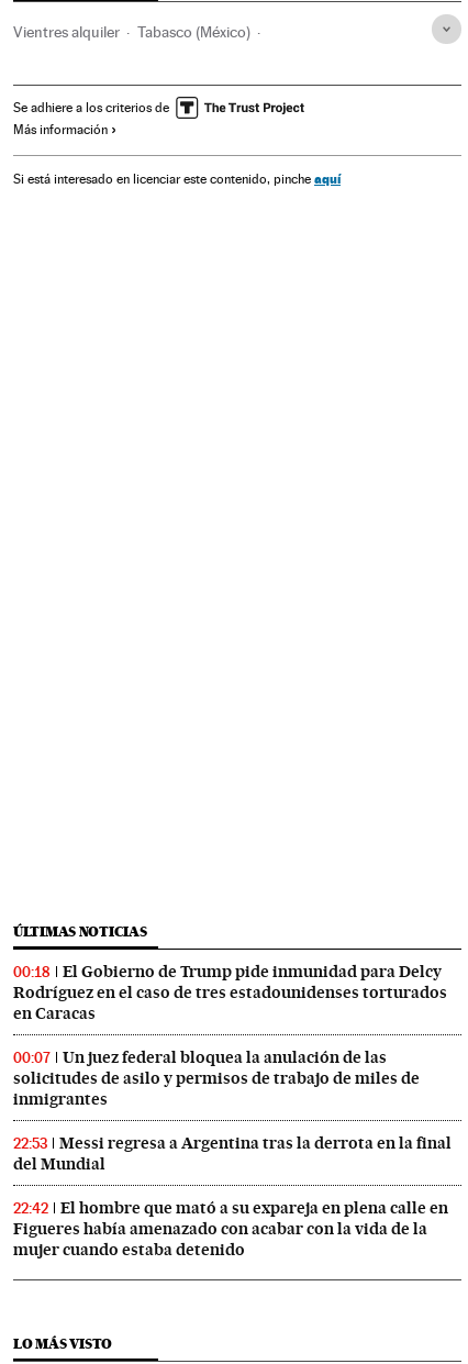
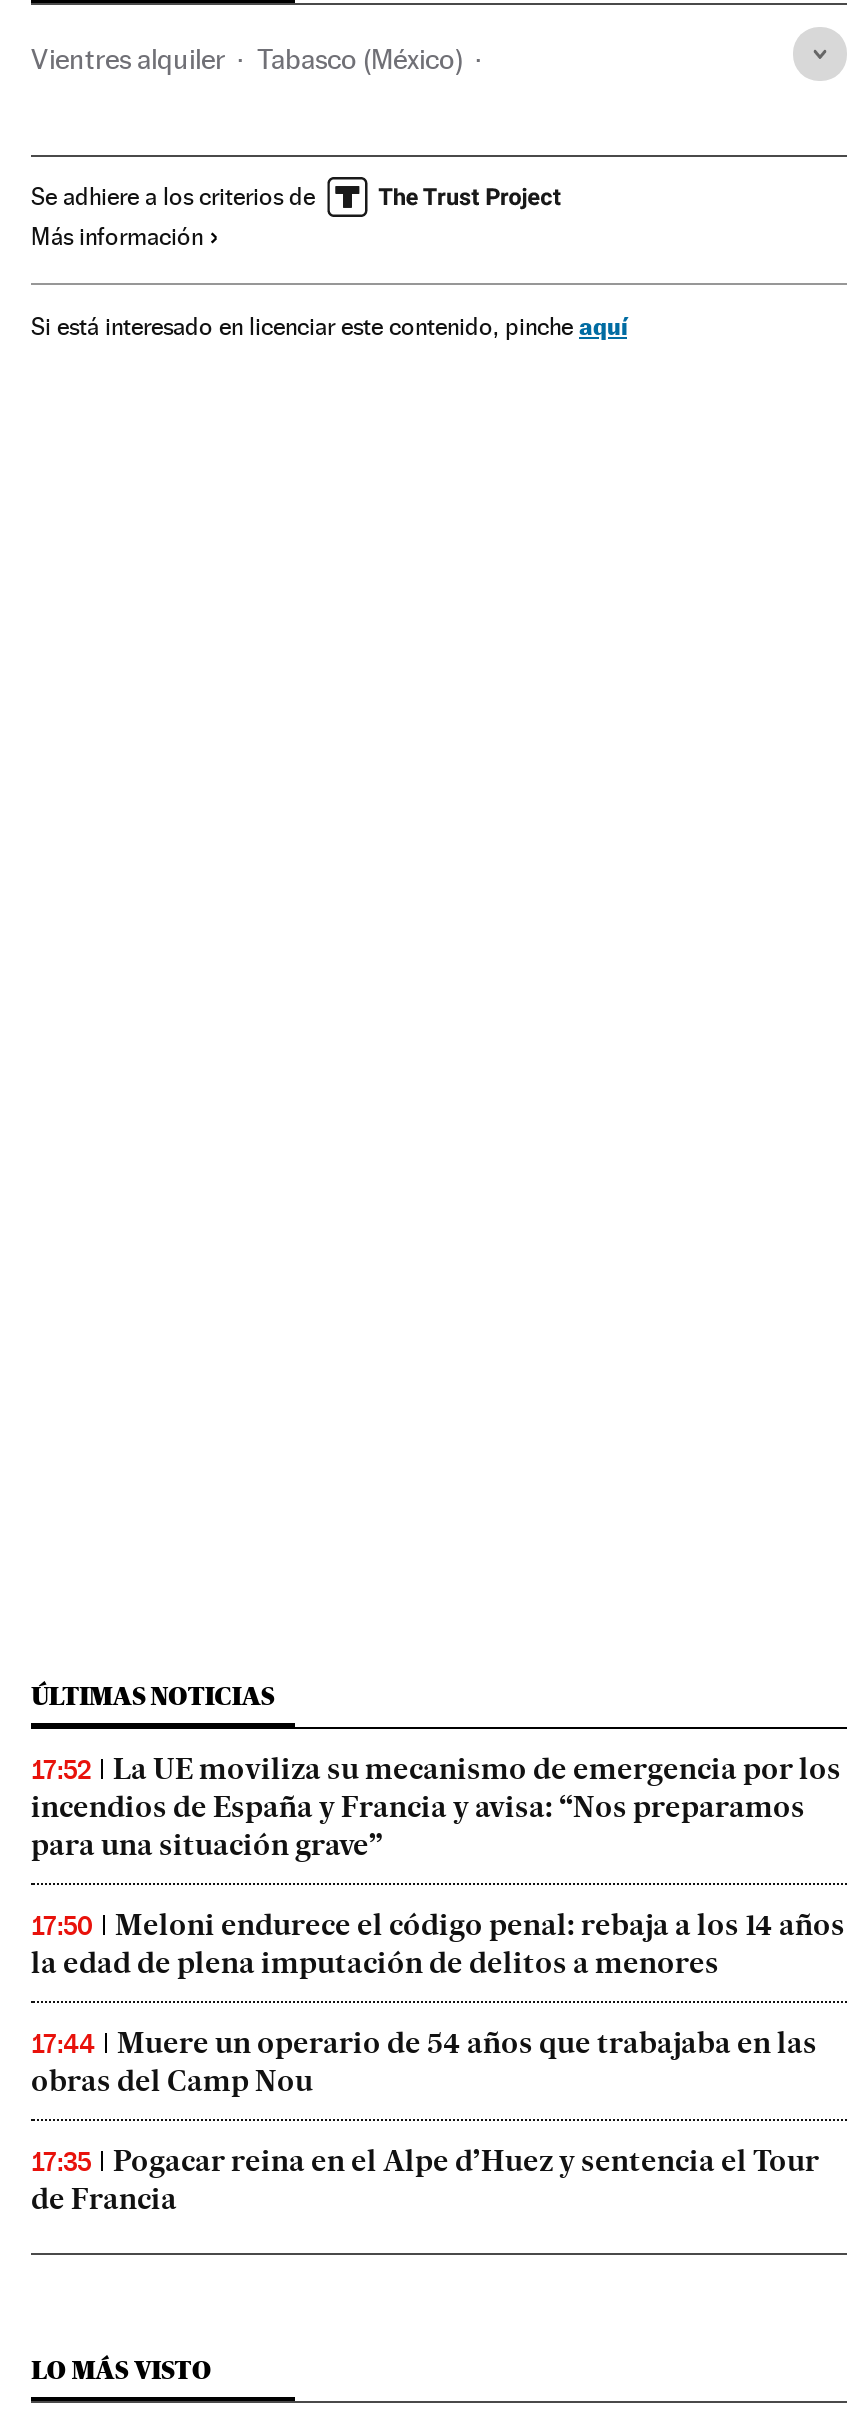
- 00:18
- El Gobierno de Trump pide inmunidad para Delcy
- Rodríguez en el caso de tres estadounidenses torturados
- en Caracas
+ 17:52
+ La UE moviliza su mecanismo de emergencia por los
+ incendios de España y Francia y avisa: “Nos preparamos
+ para una situación grave”

- 00:07
- Un juez federal bloquea la anulación de las
- solicitudes de asilo y permisos de trabajo de miles de
- inmigrantes
+ 17:50
+ Meloni endurece el código penal: rebaja a los 14 años
+ la edad de plena imputación de delitos a menores

- 22:53
- Messi regresa a Argentina tras la derrota en la final
- del Mundial
+ 17:44
+ Muere un operario de 54 años que trabajaba en las
+ obras del Camp Nou

- 22:42
- El hombre que mató a su expareja en plena calle en
- Figueres había amenazado con acabar con la vida de la
- mujer cuando estaba detenido
+ 17:35
+ Pogacar reina en el Alpe d’Huez y sentencia el Tour
+ de Francia
